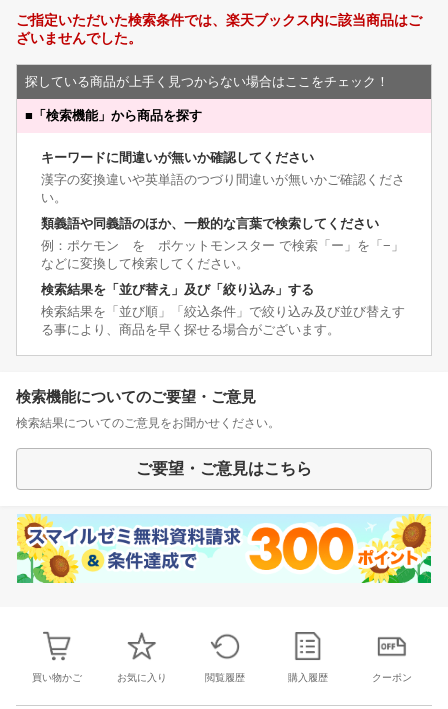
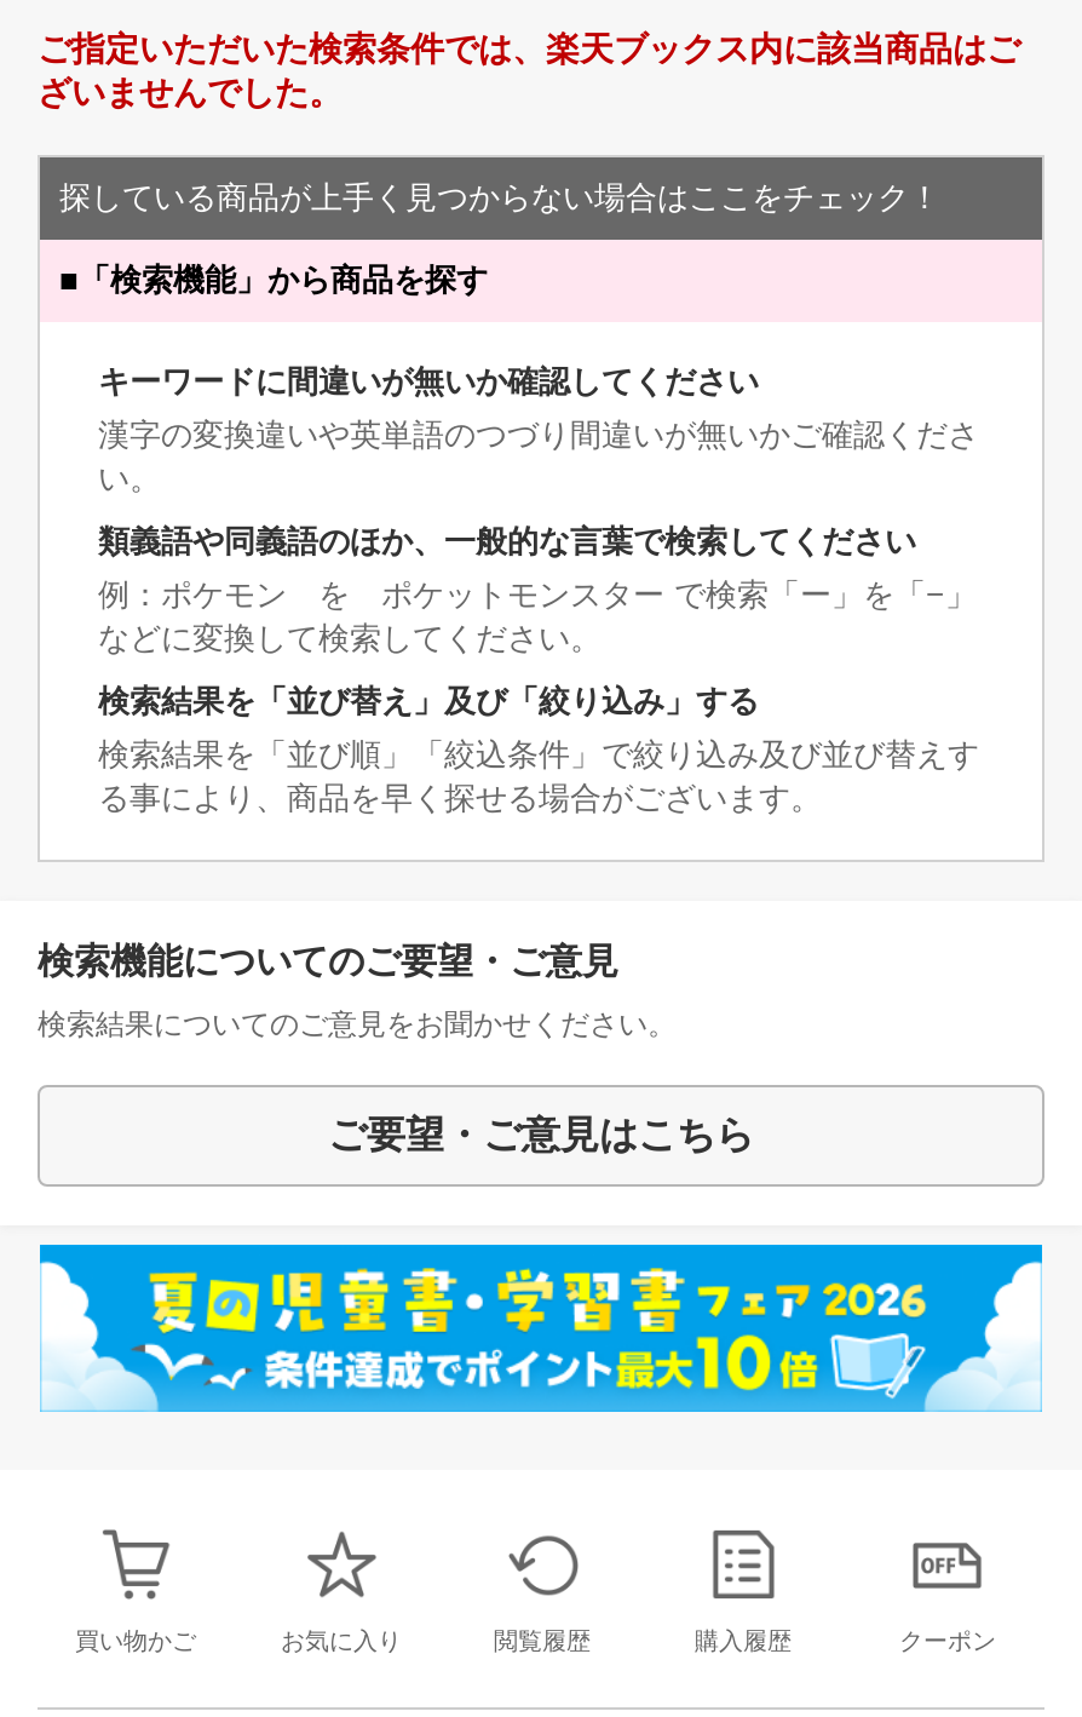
- [image]
+ [image]
